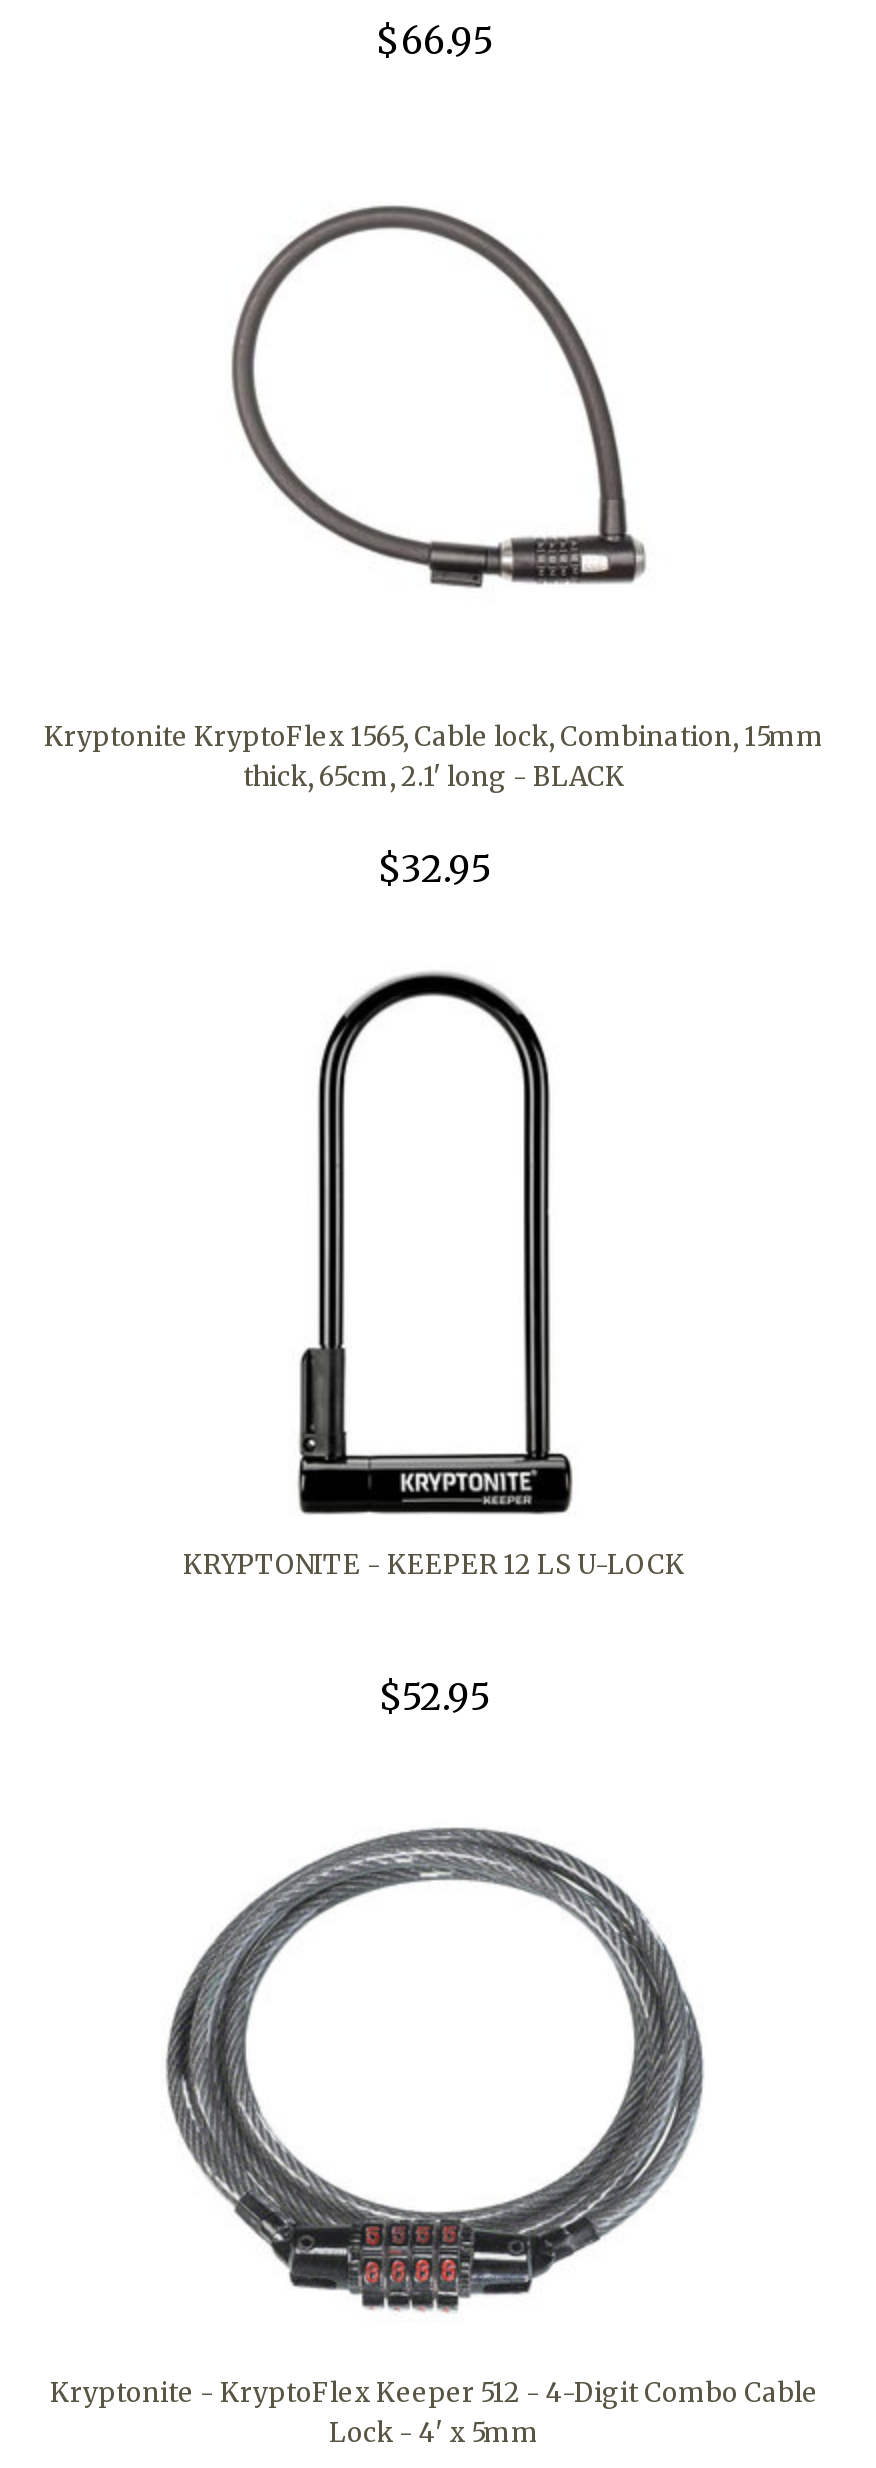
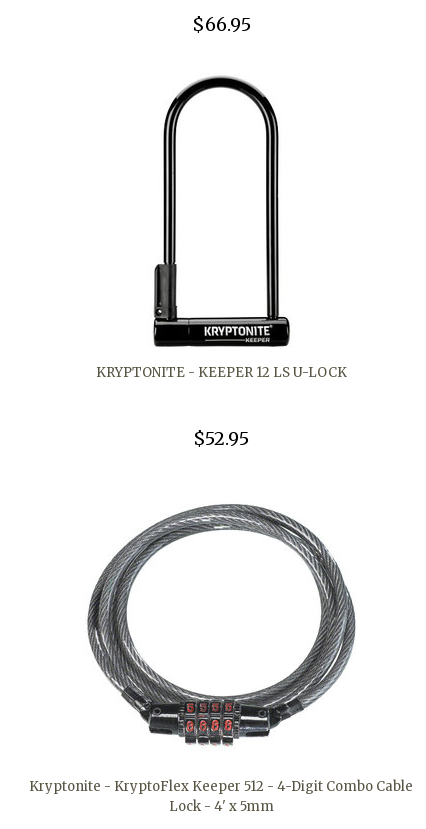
- [image]

- Kryptonite KryptoFlex 1565, Cable lock, Combination, 15mm
- thick, 65cm, 2.1' long - BLACK
- $32.95
